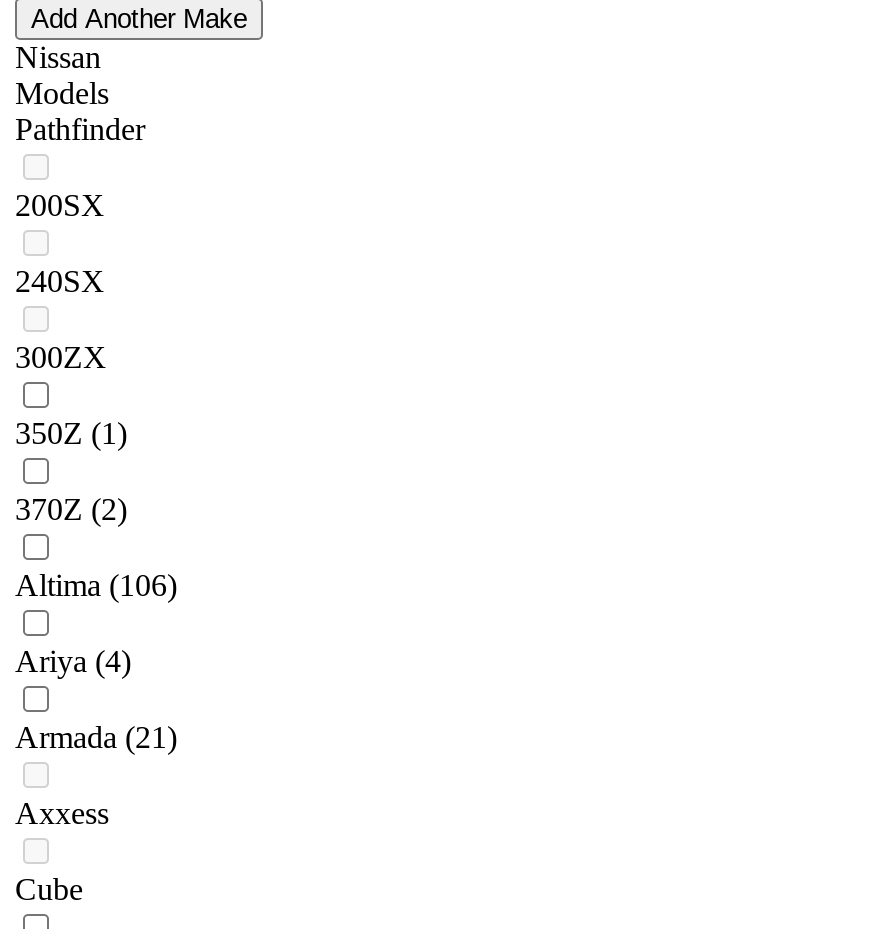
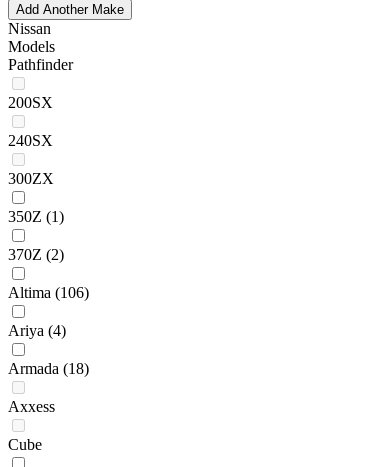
- Armada (21)
+ Armada (18)
